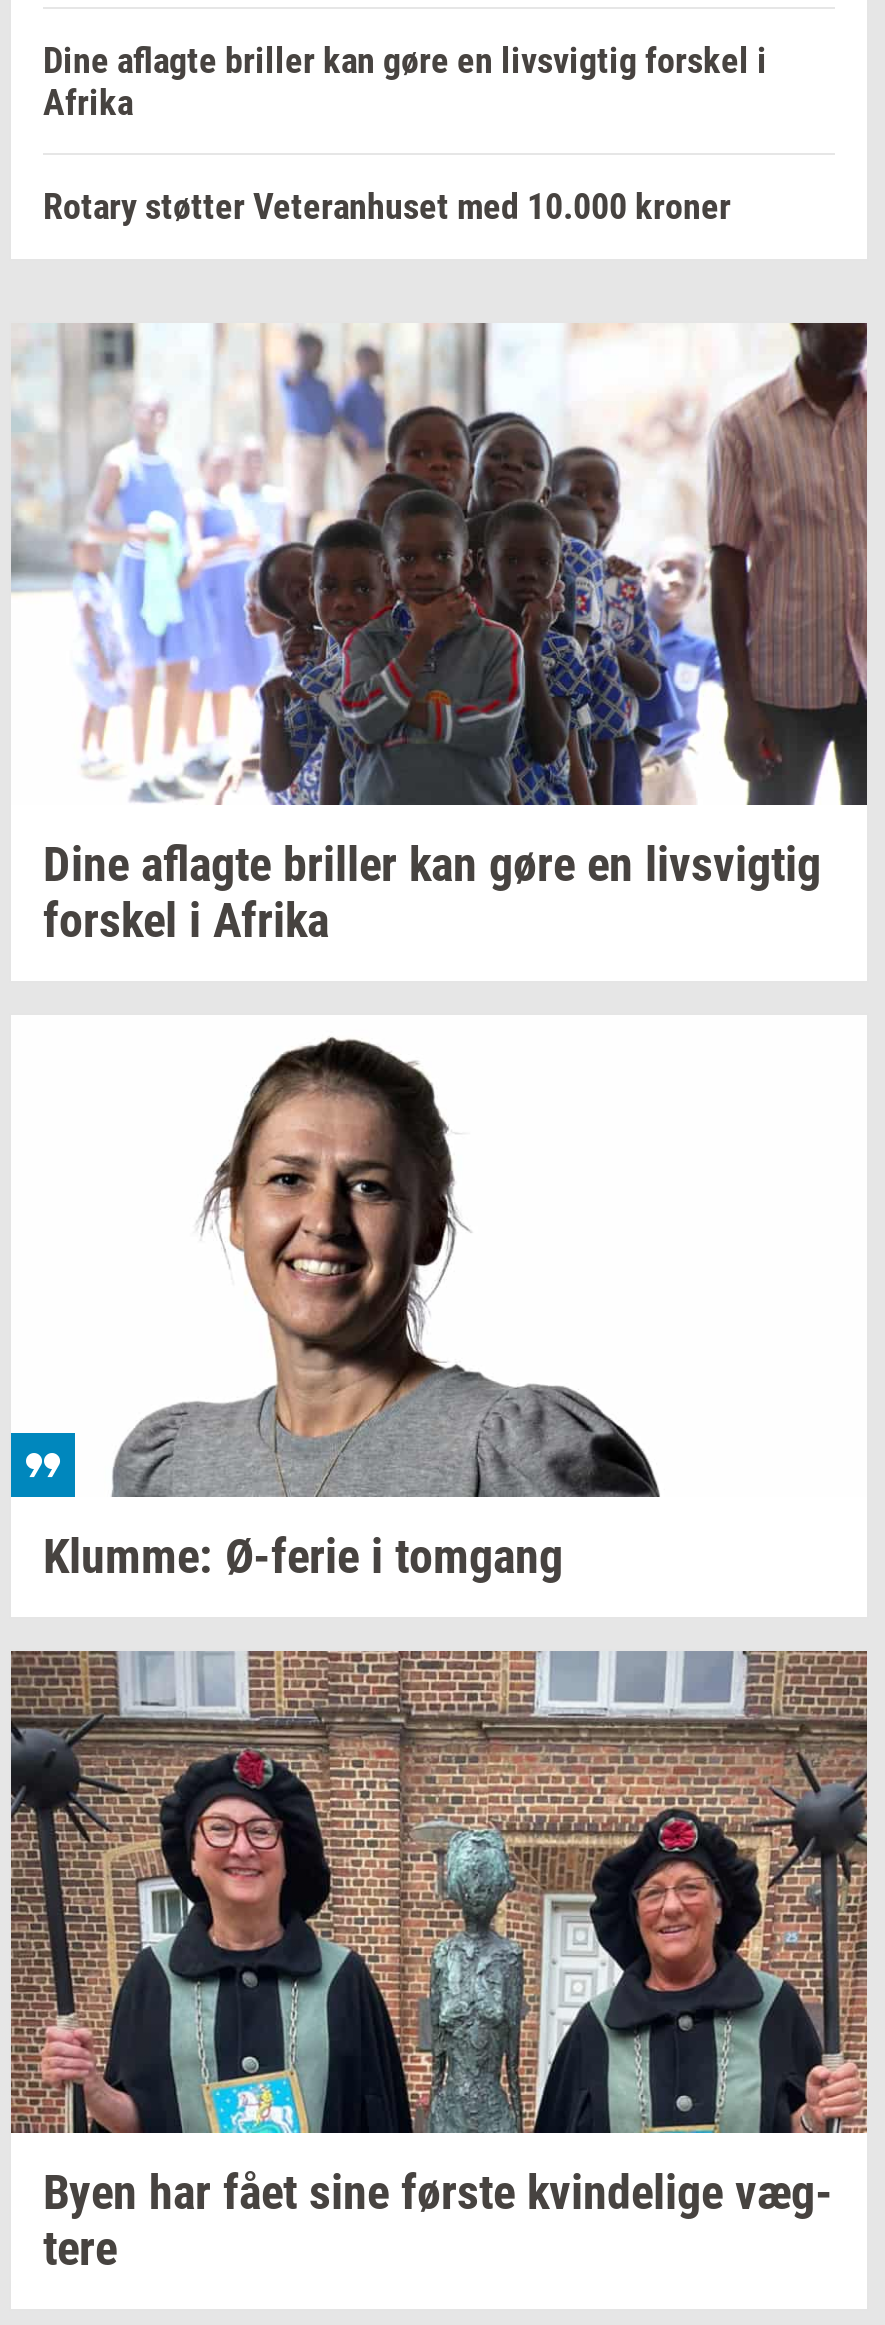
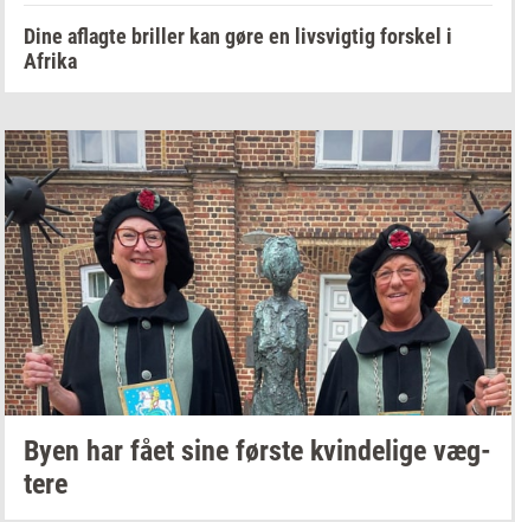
- Rotary støtter Veteranhuset med 10.000 kroner

- [image]
- Dine aflagte briller kan gøre en livsvigtig
- forskel i Afrika

- [image]
- Klumme: Ø-ferie i tomgang

- [image]
